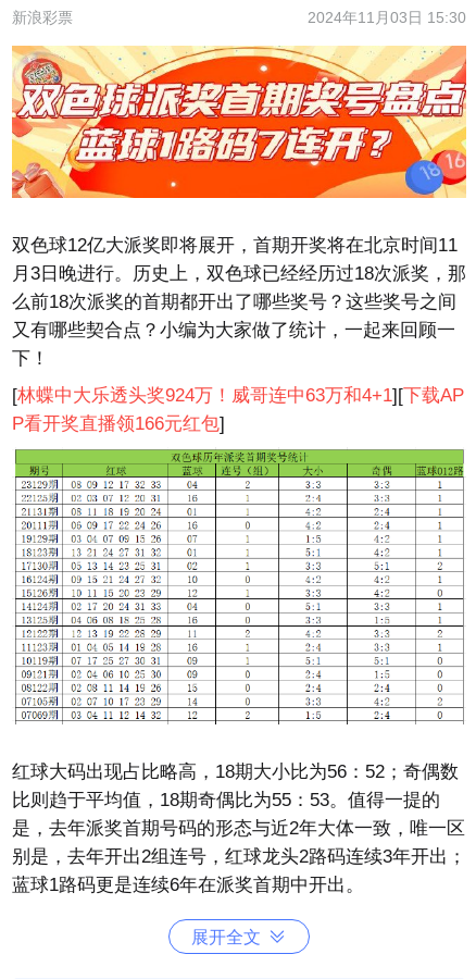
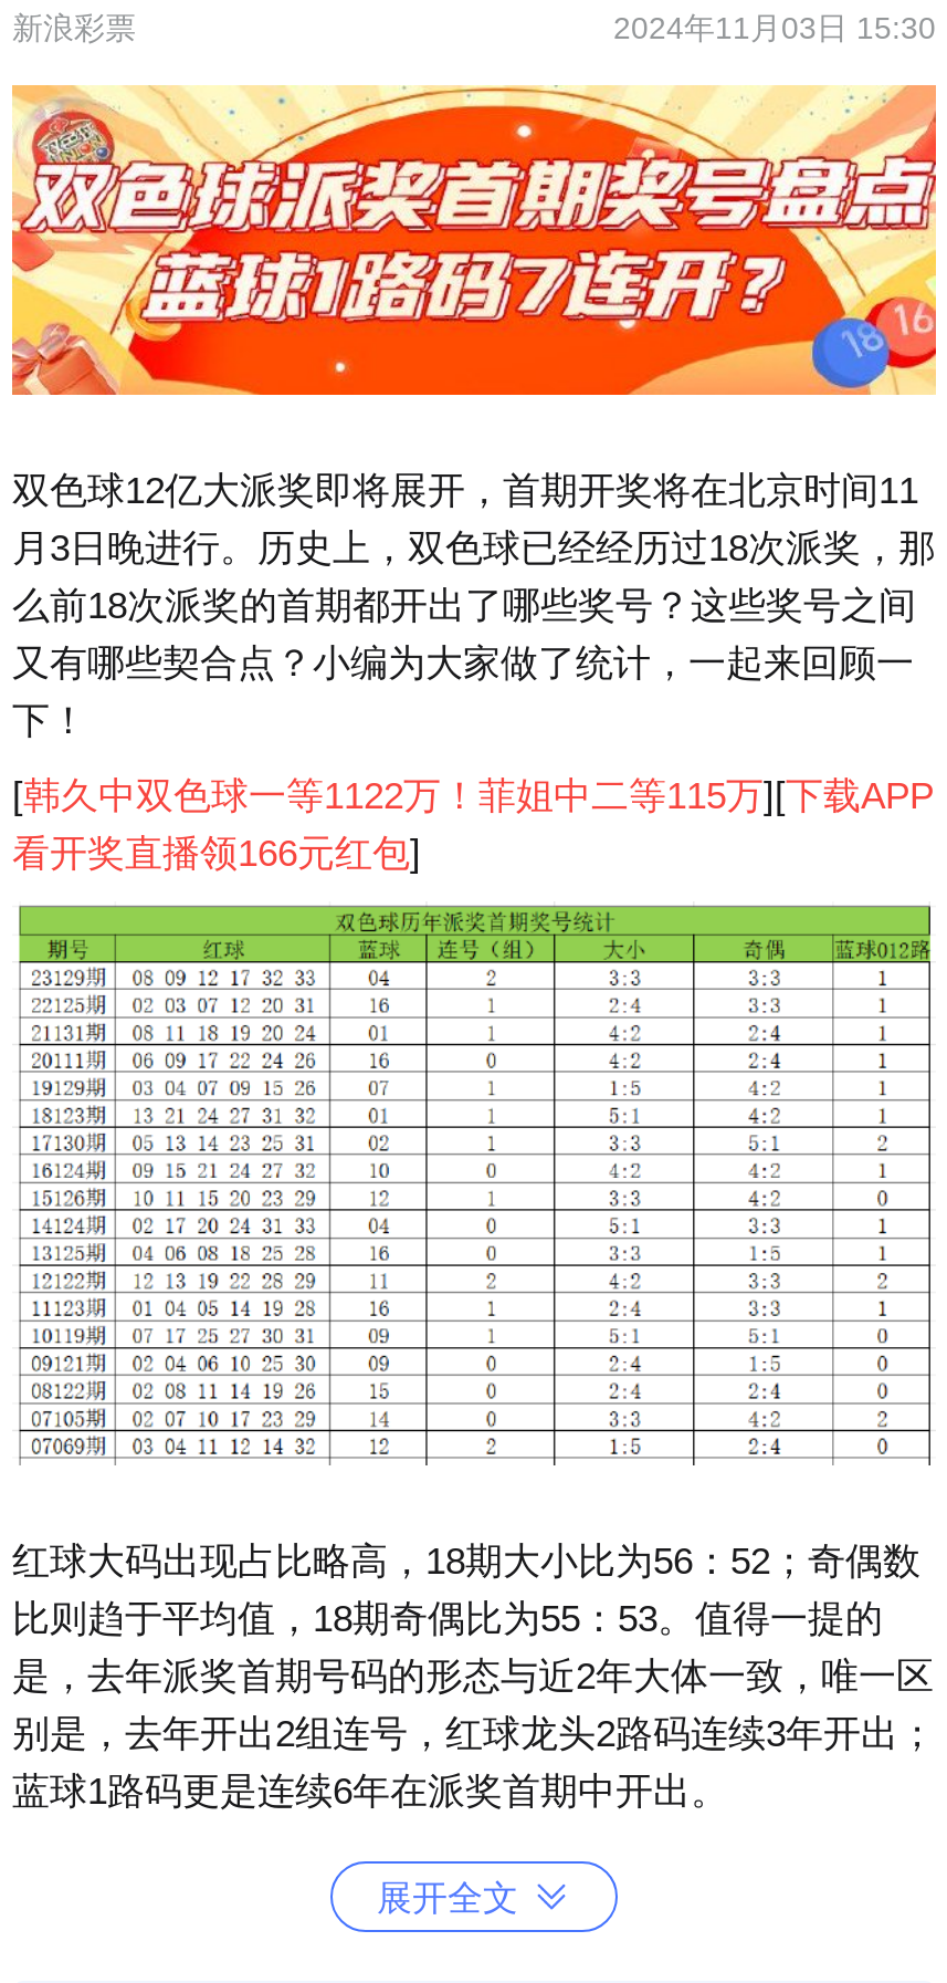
- [林蝶中大乐透头奖924万！威哥连中63万和4+1][下载AP
- P看开奖直播领166元红包]
+ [韩久中双色球一等1122万！菲姐中二等115万][下载APP
+ 看开奖直播领166元红包]
